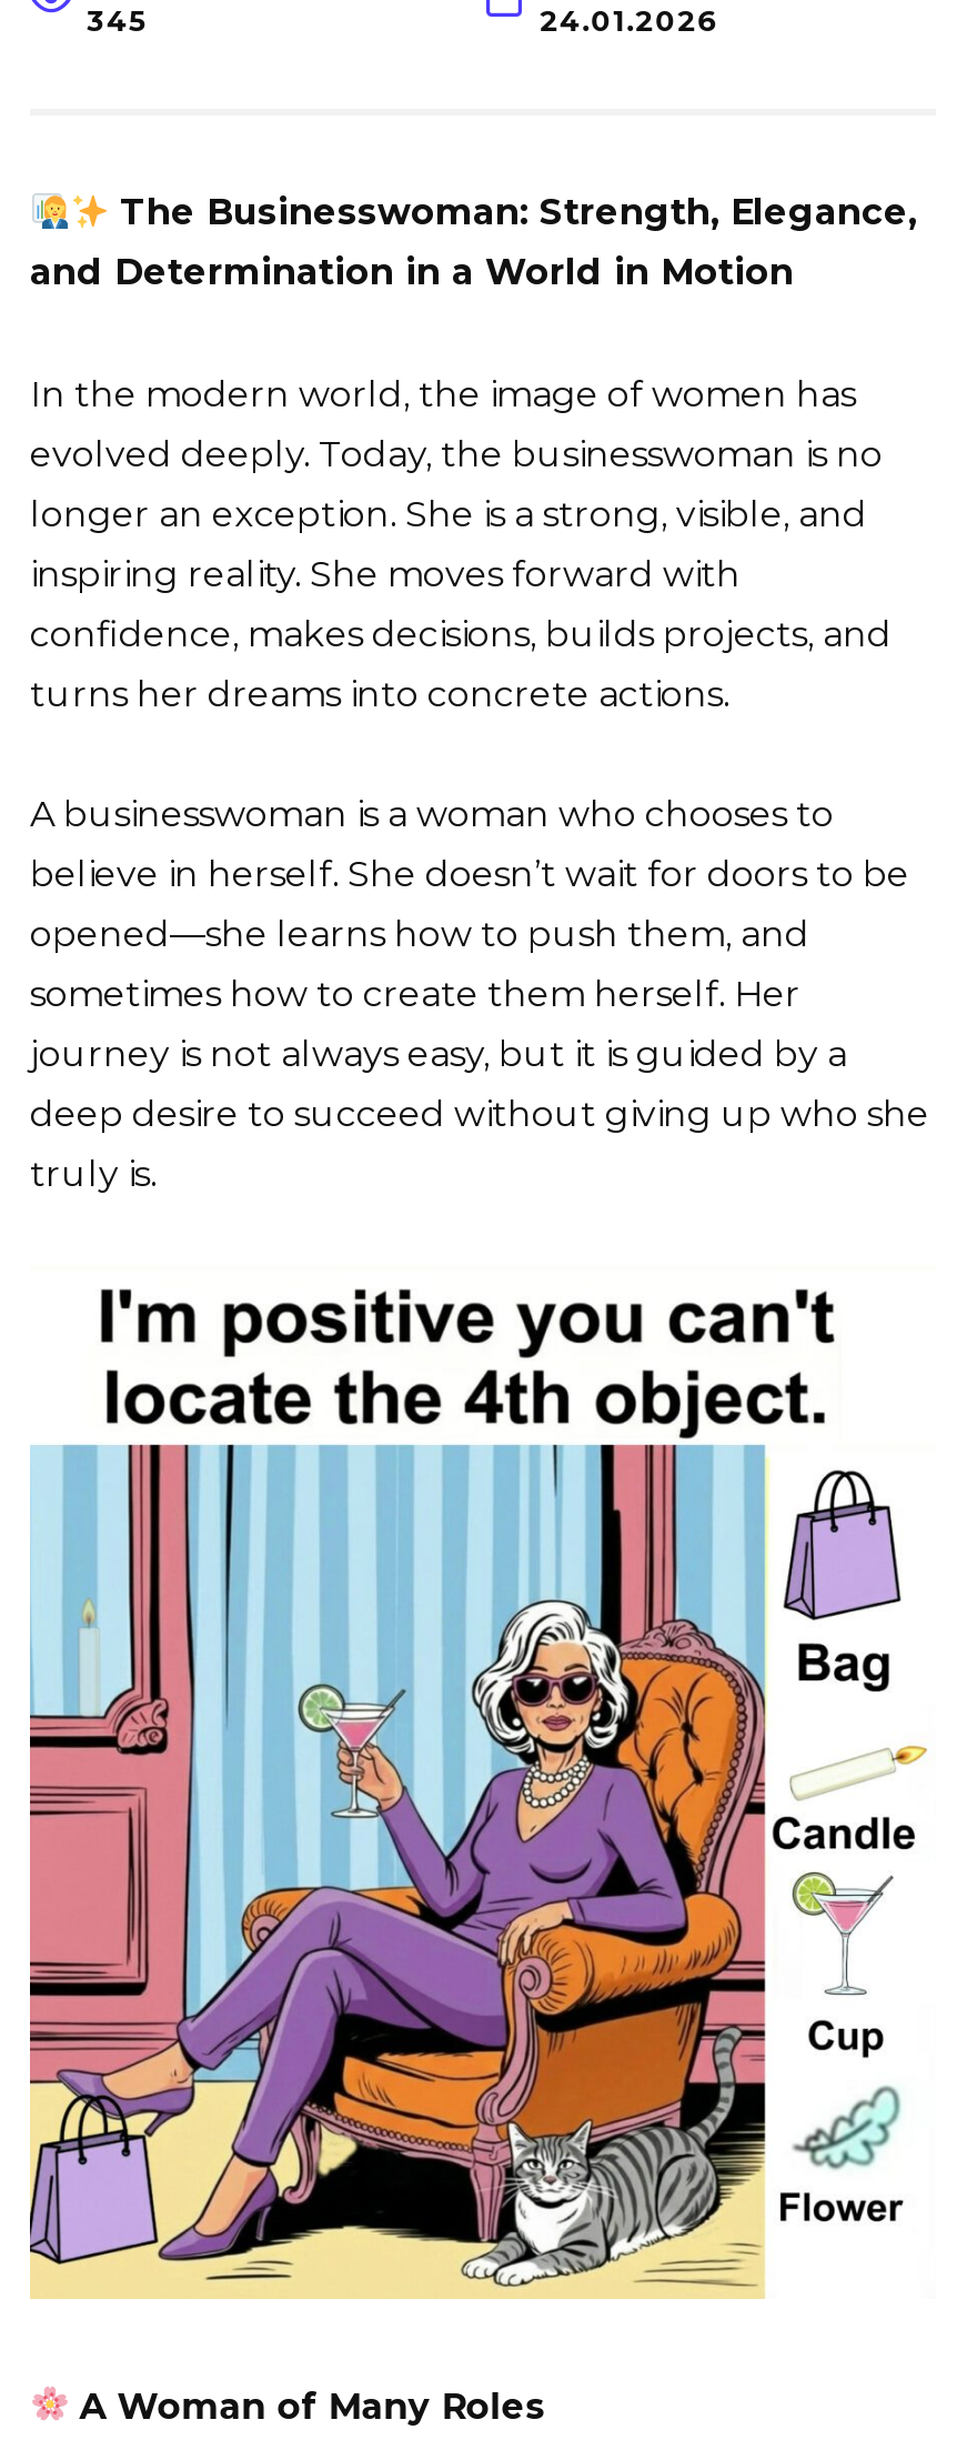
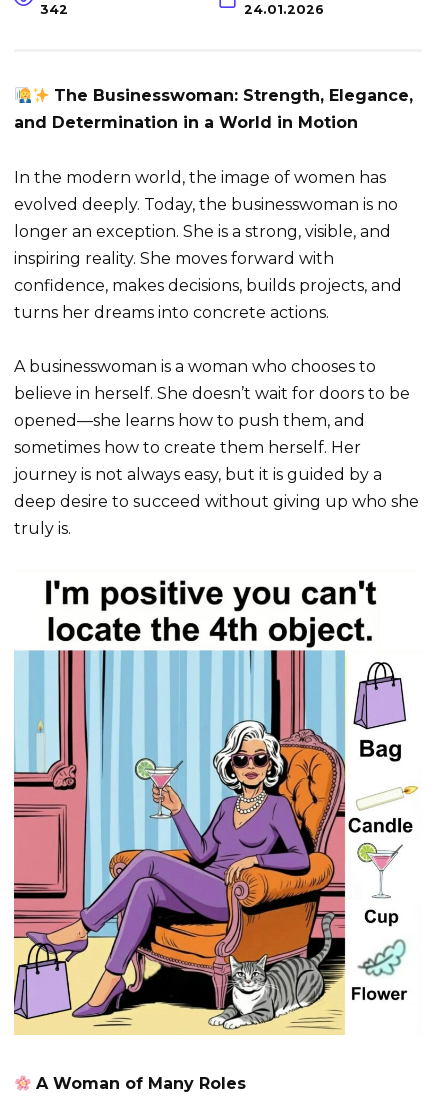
- 345
+ 342
